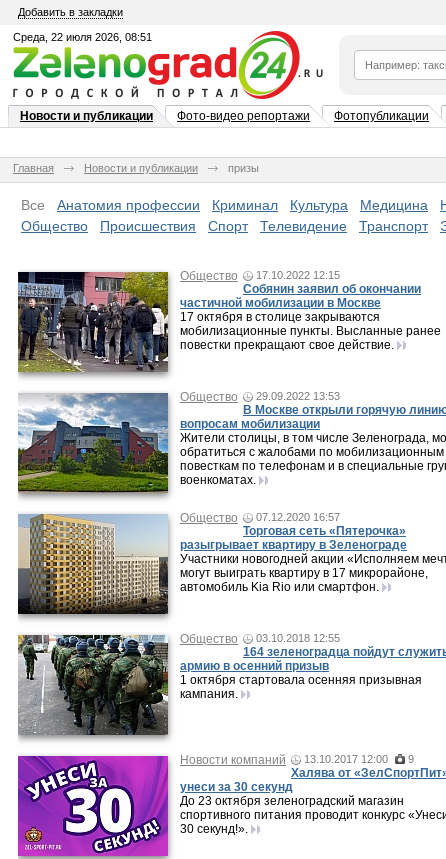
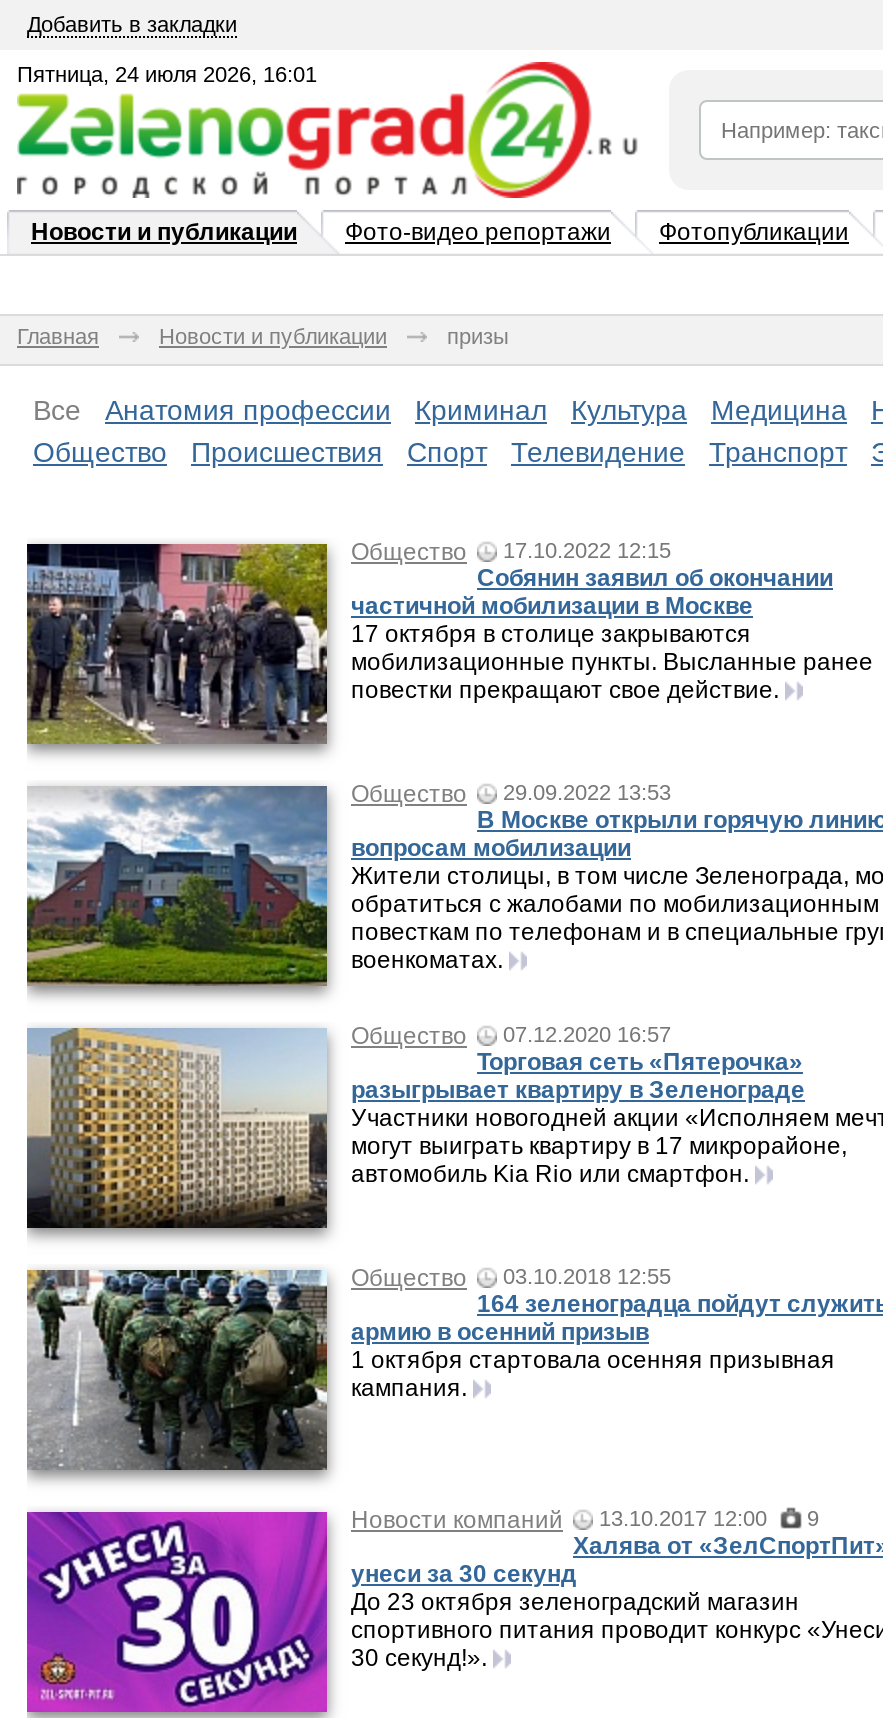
- Среда, 22 июля 2026, 08:51
+ Пятница, 24 июля 2026, 16:01
